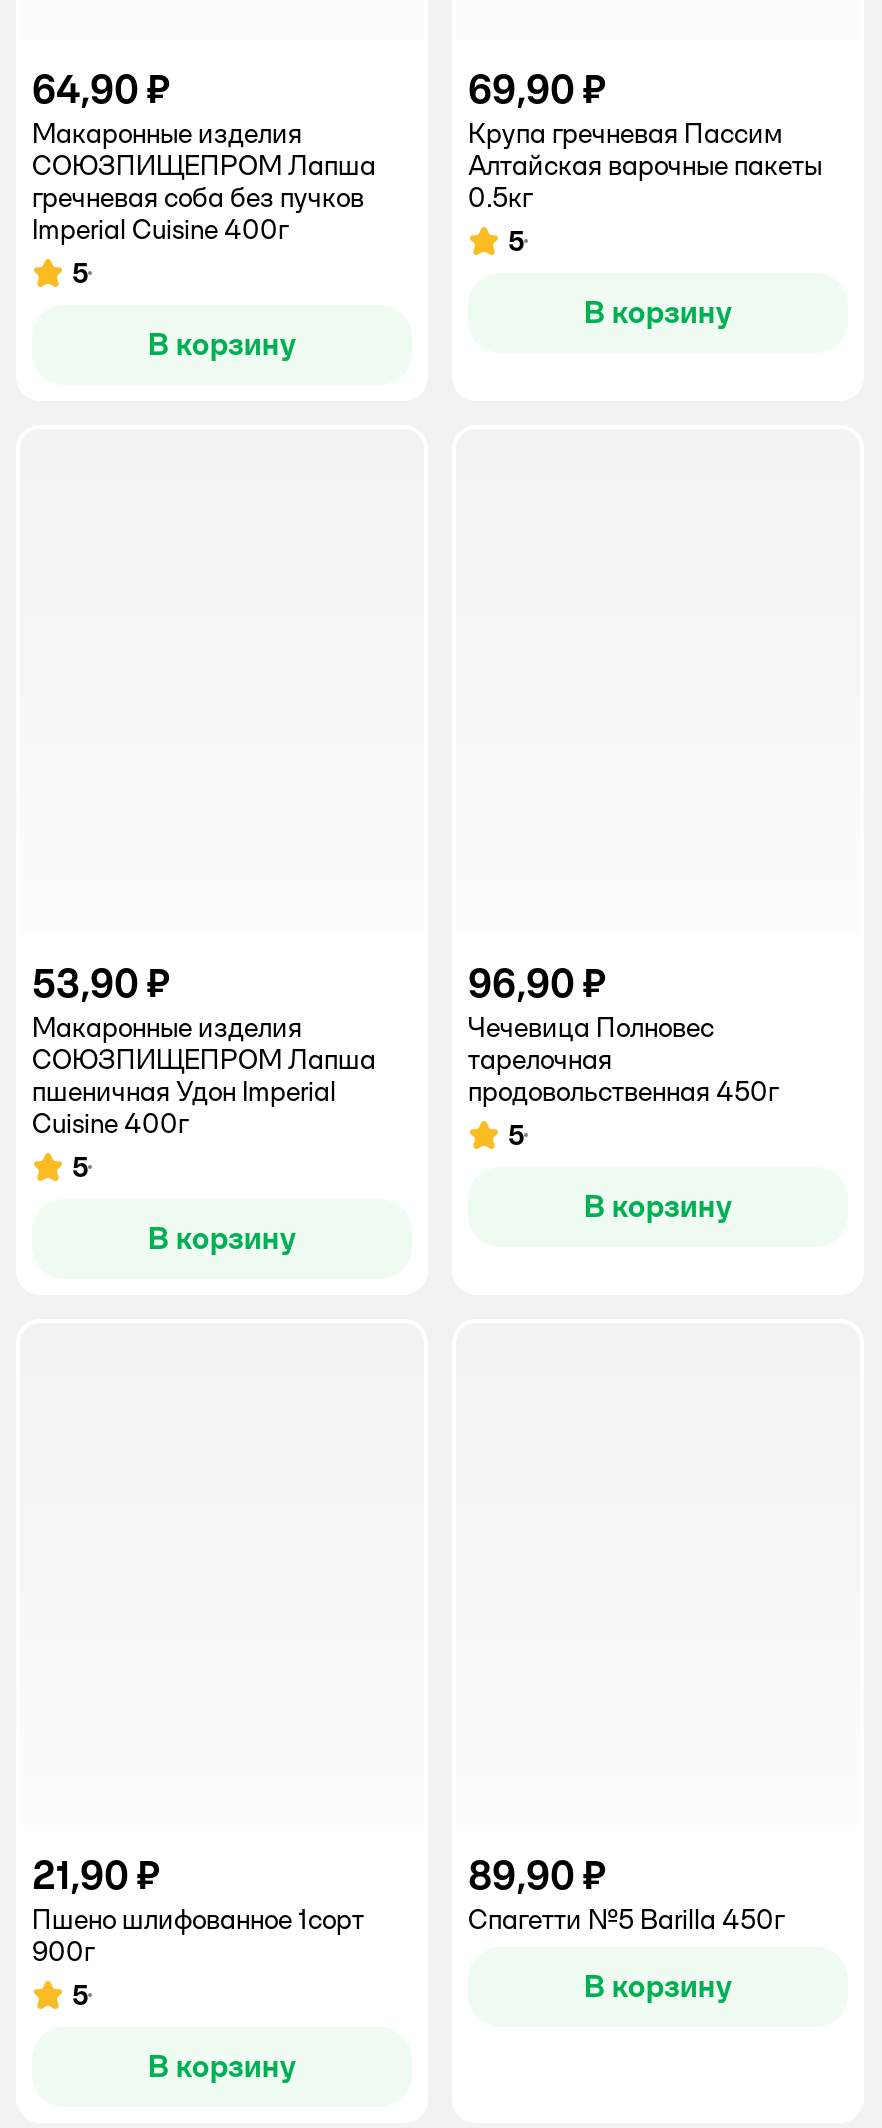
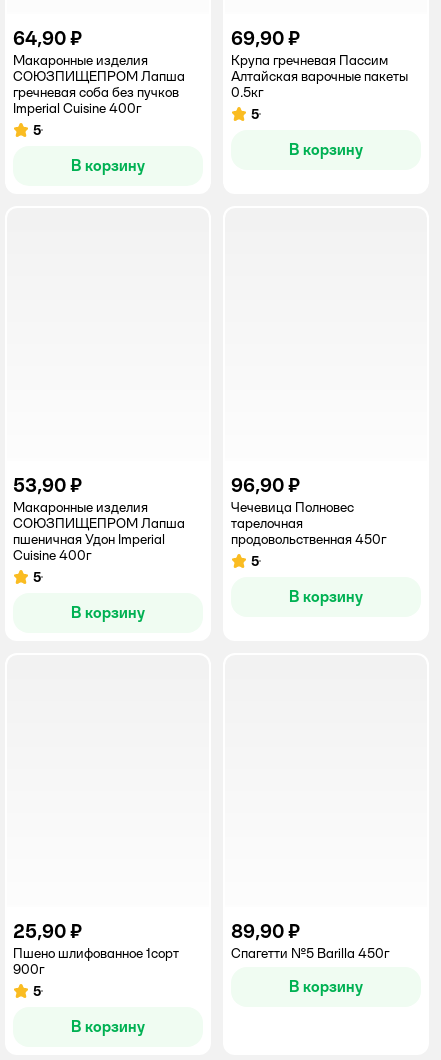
- 21,90 ₽
+ 25,90 ₽
